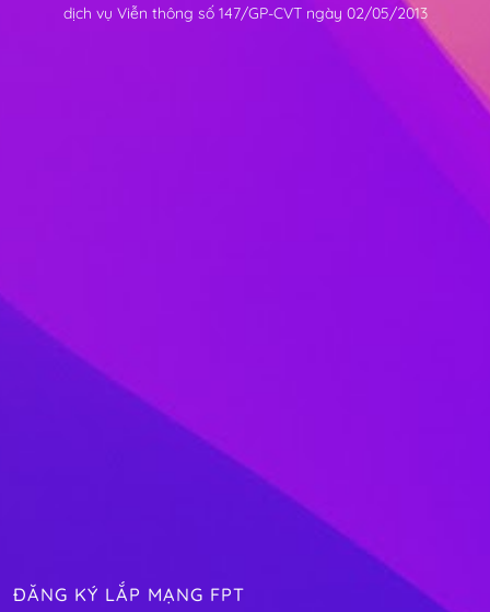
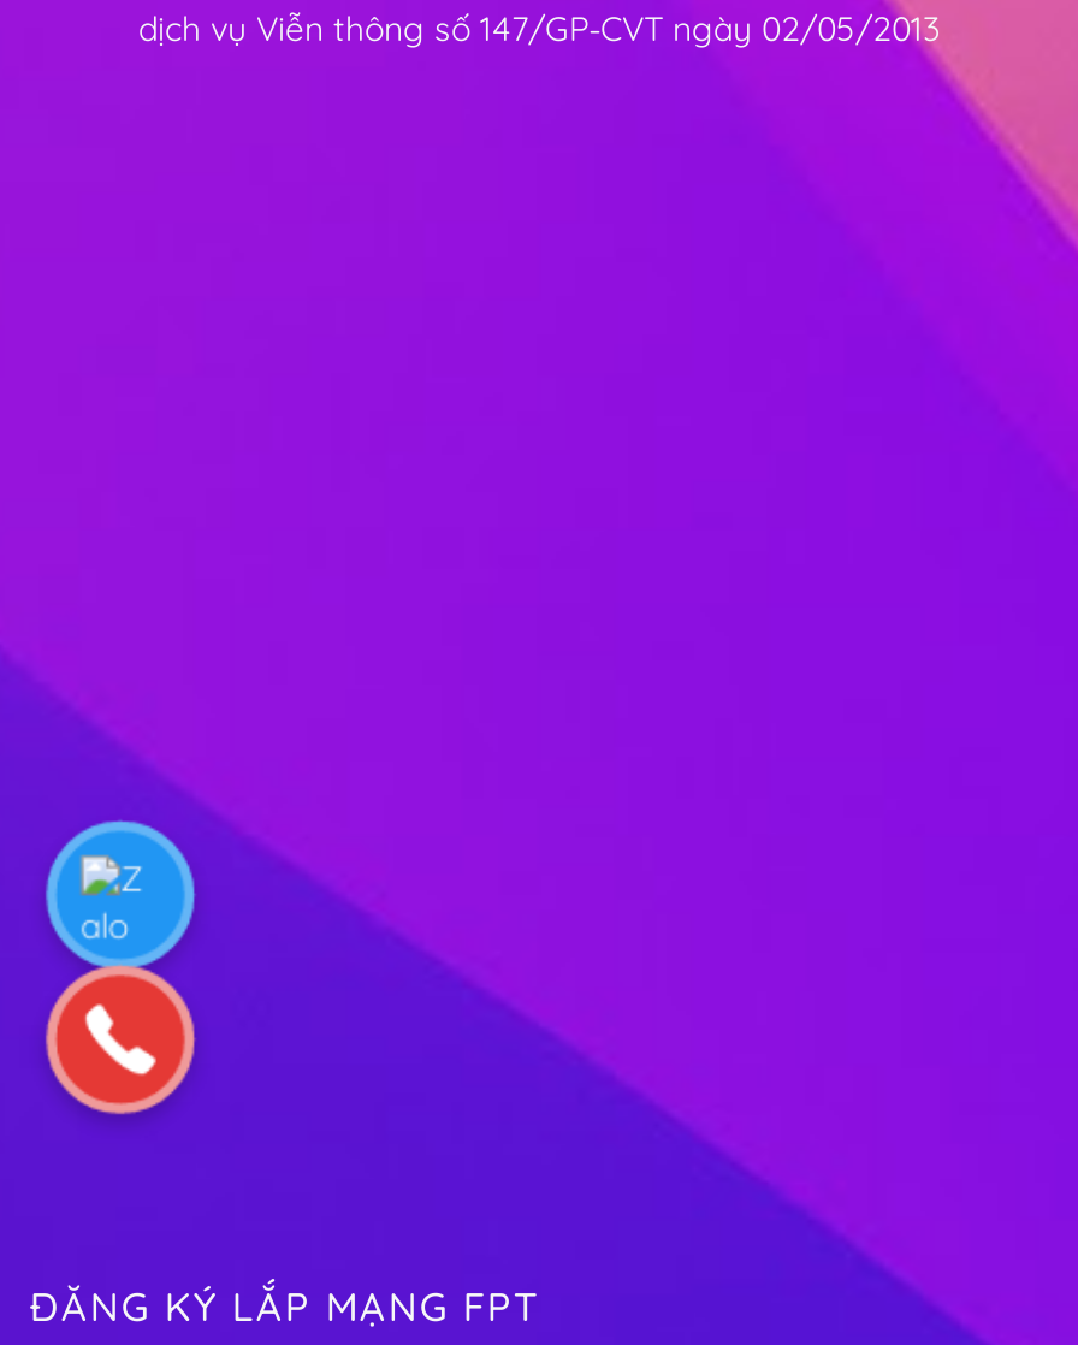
+ [image]
